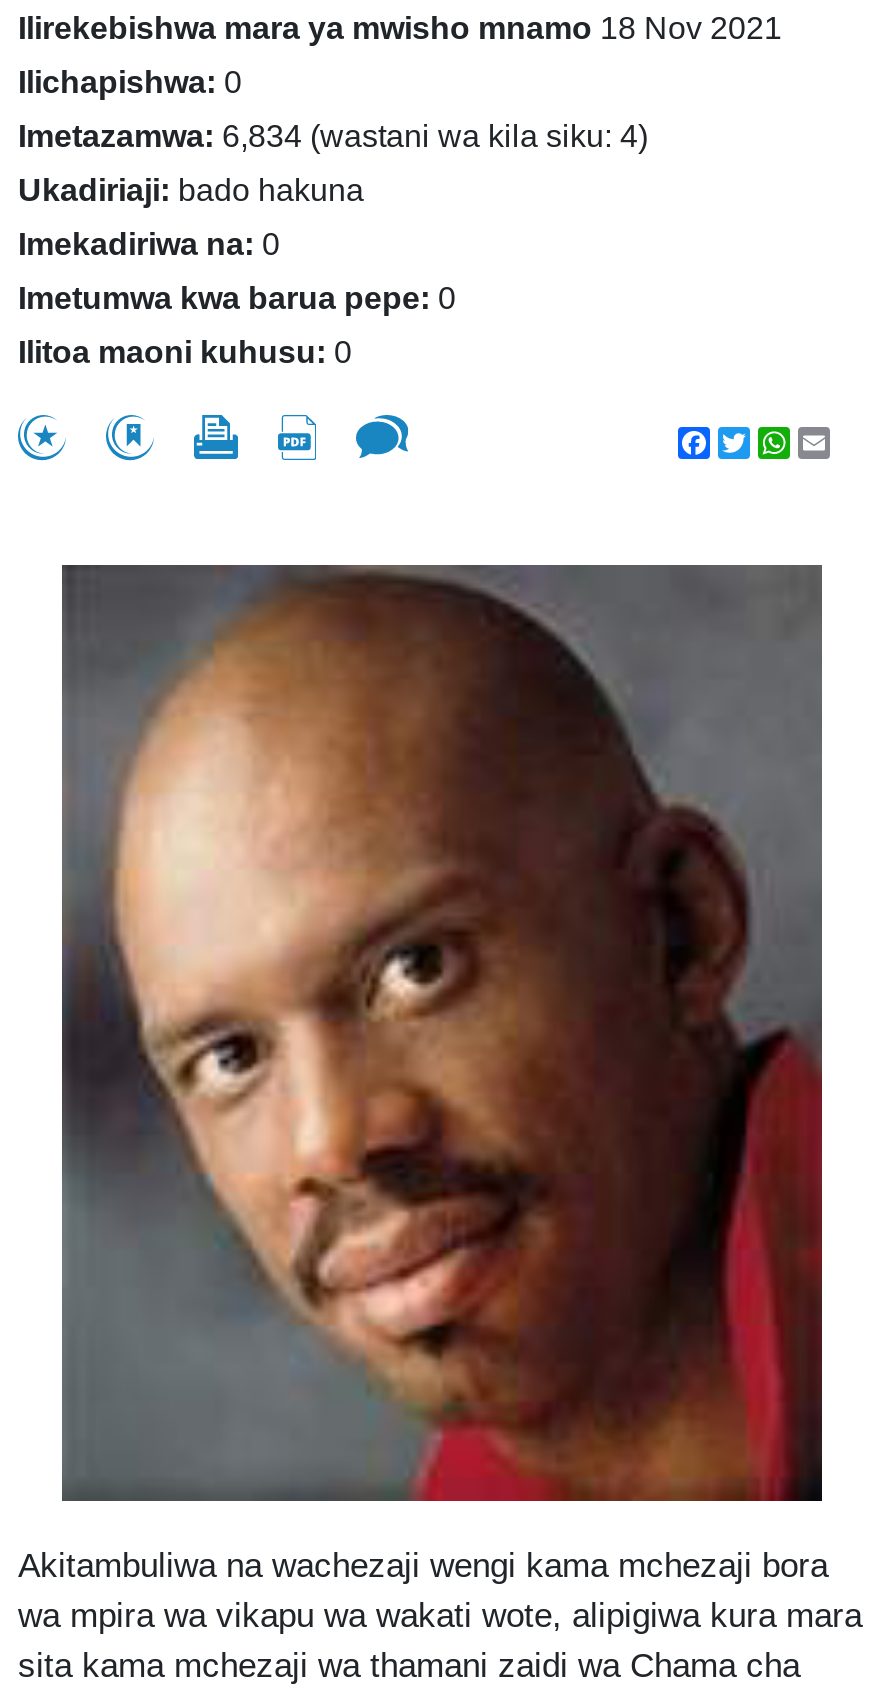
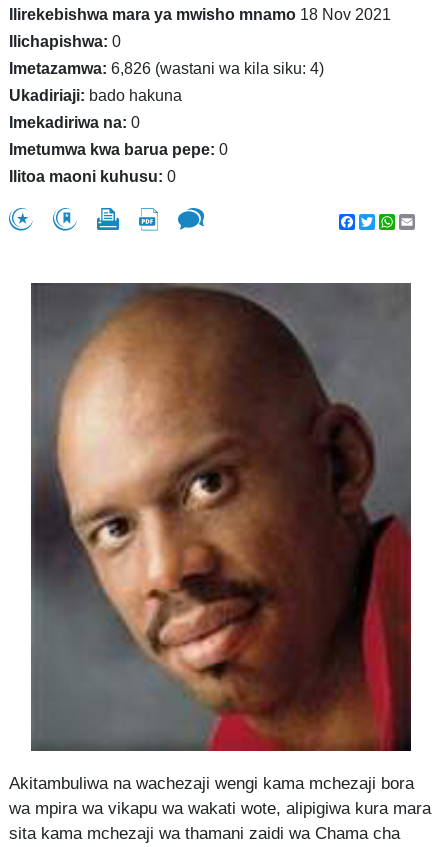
- Imetazamwa: 6,834 (wastani wa kila siku: 4)
+ Imetazamwa: 6,826 (wastani wa kila siku: 4)
